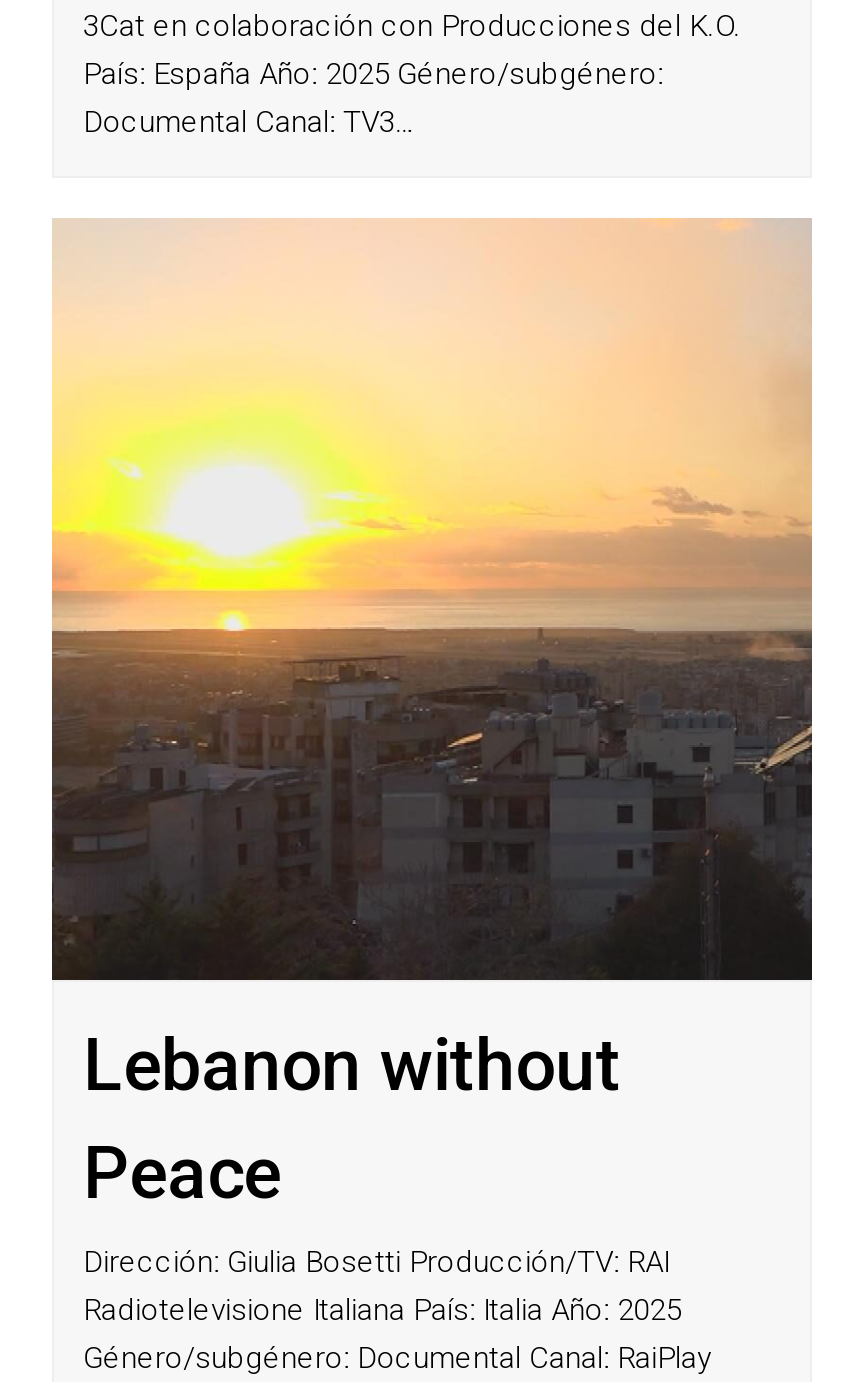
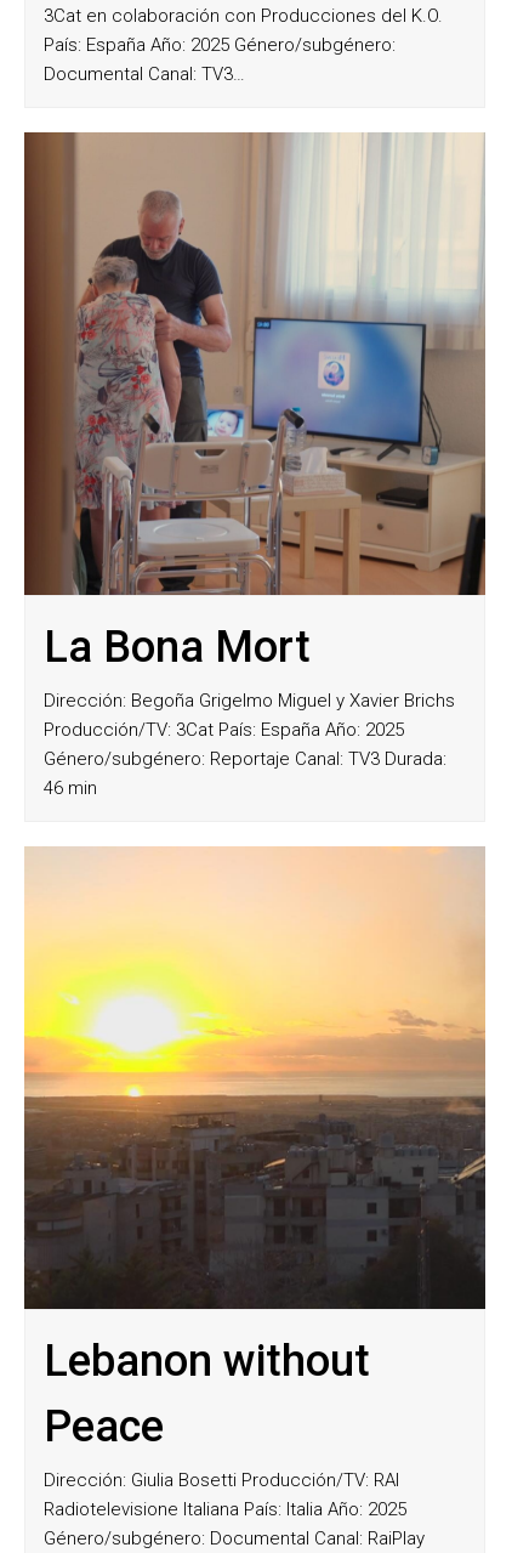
+ [image]
+ La Bona Mort
+ Dirección: Begoña Grigelmo Miguel y Xavier Brichs
+ Producción/TV: 3Cat País: España Año: 2025
+ Género/subgénero: Reportaje Canal: TV3 Durada:
+ 46 min
